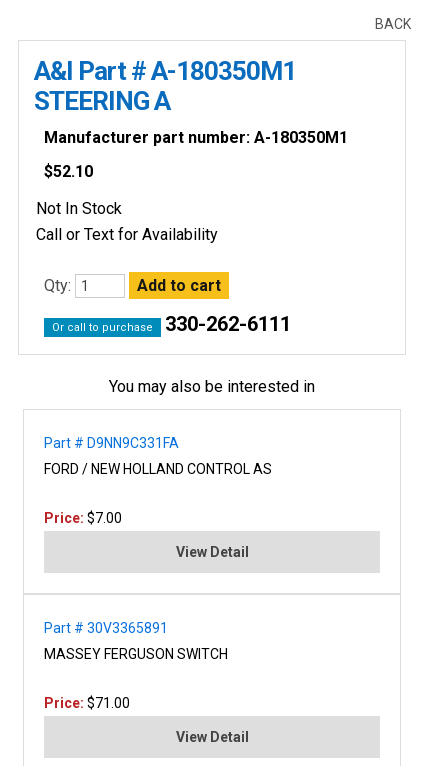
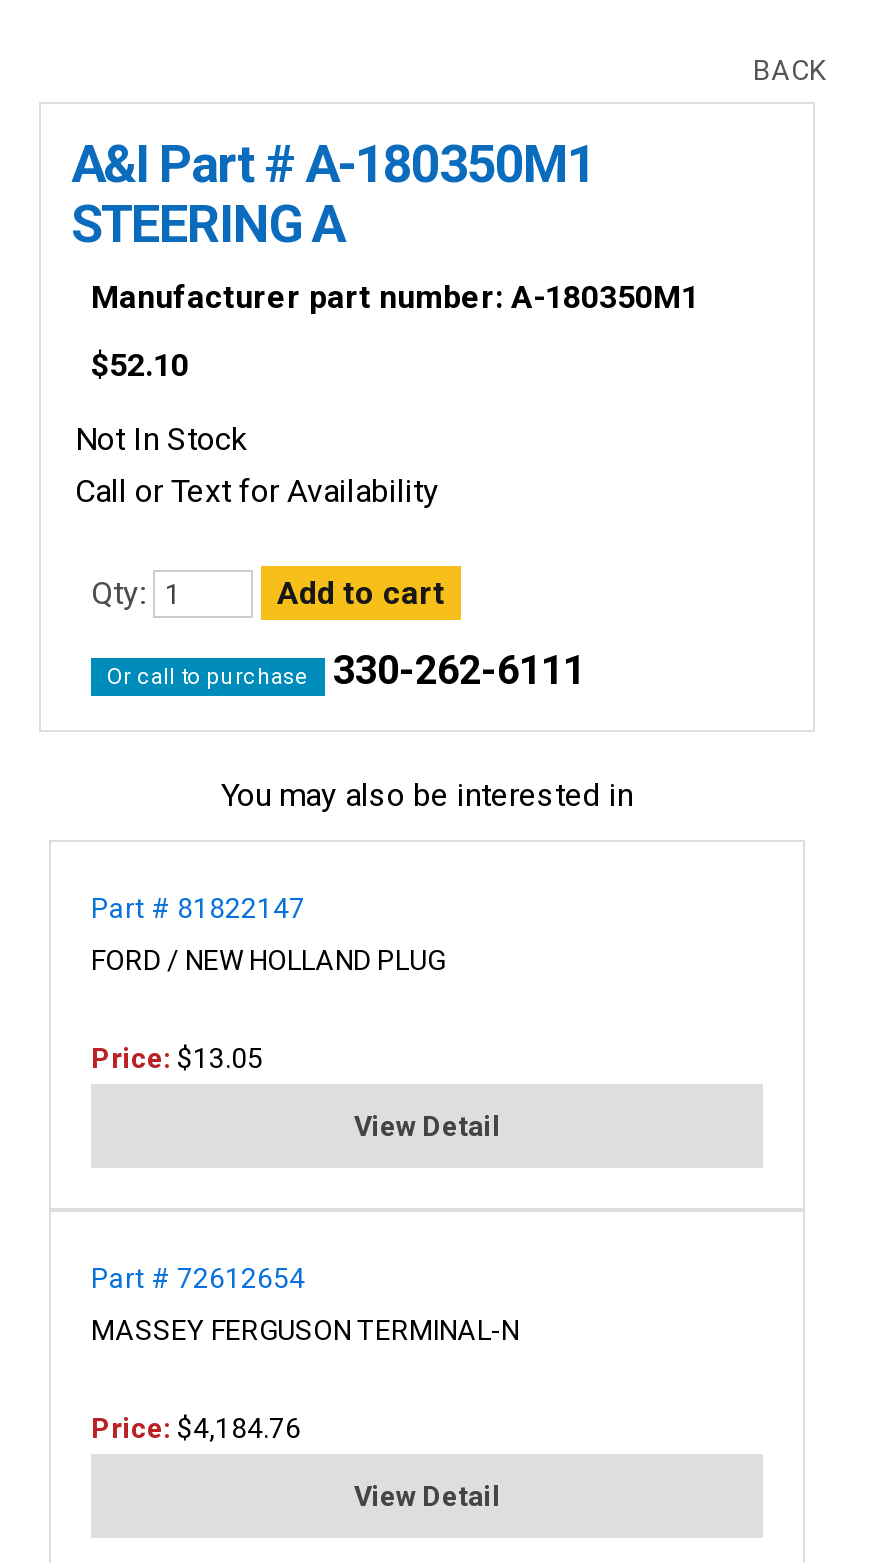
- Part # D9NN9C331FA
+ Part # 81822147

- FORD / NEW HOLLAND CONTROL AS
+ FORD / NEW HOLLAND PLUG

- Price: $7.00
+ Price: $13.05

- Part # 30V3365891
+ Part # 72612654

- MASSEY FERGUSON SWITCH
+ MASSEY FERGUSON TERMINAL-N

- Price: $71.00
+ Price: $4,184.76
